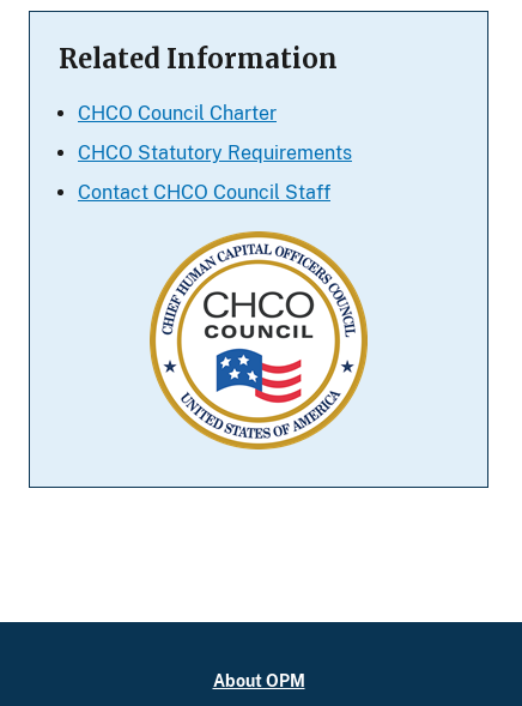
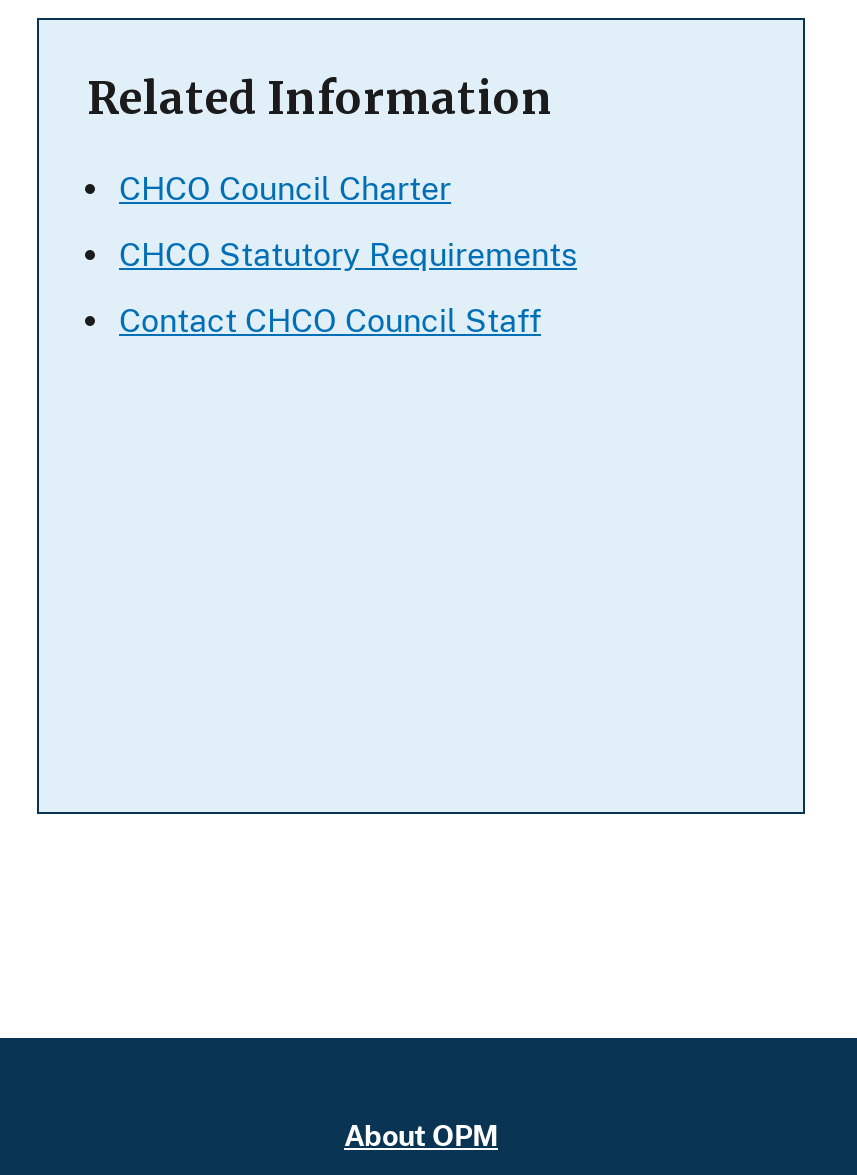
- [image]
